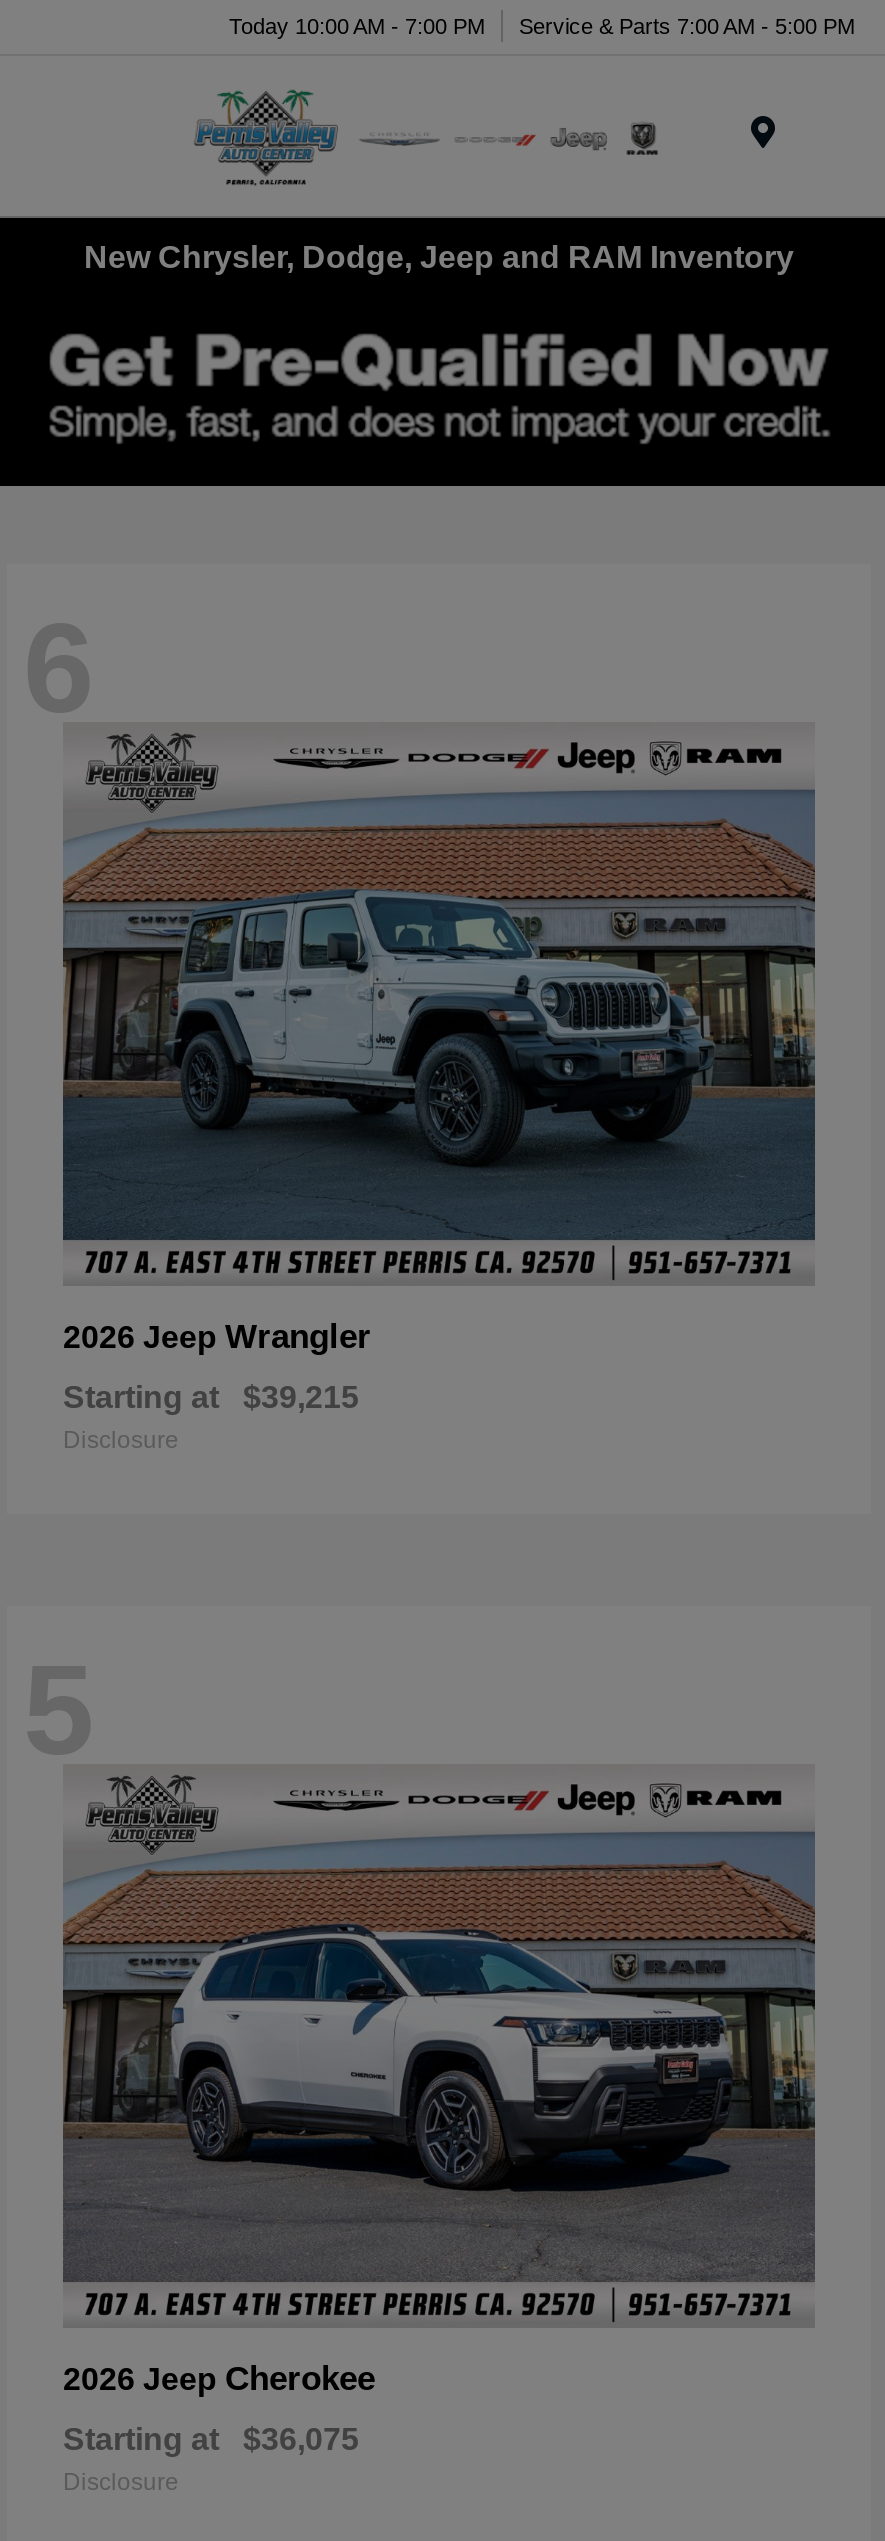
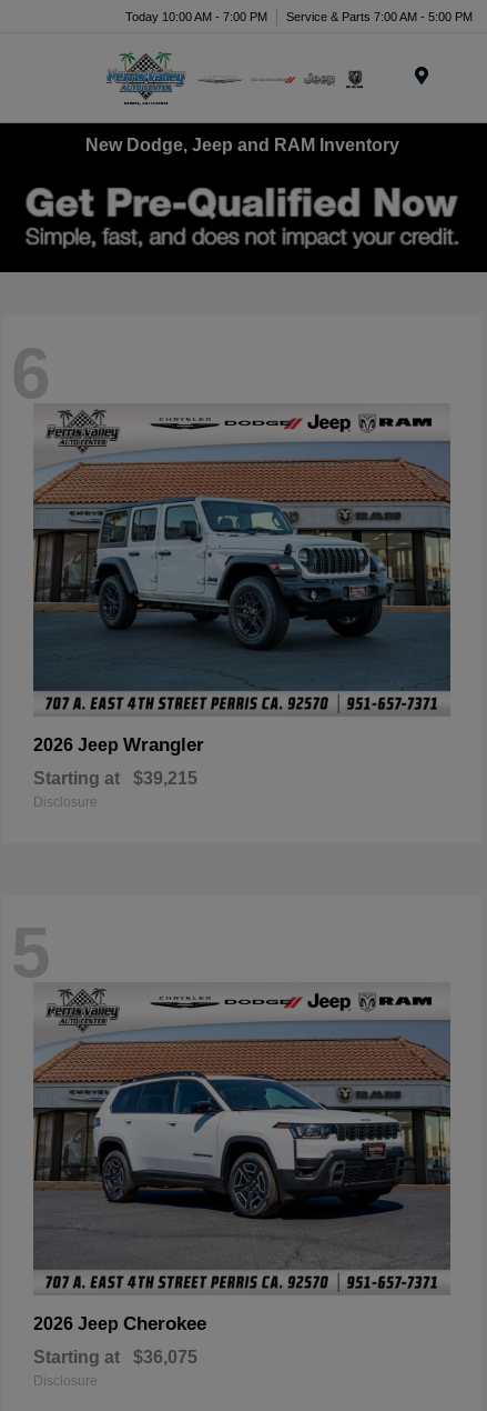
- New Chrysler, Dodge, Jeep and RAM Inventory
+ New Dodge, Jeep and RAM Inventory
